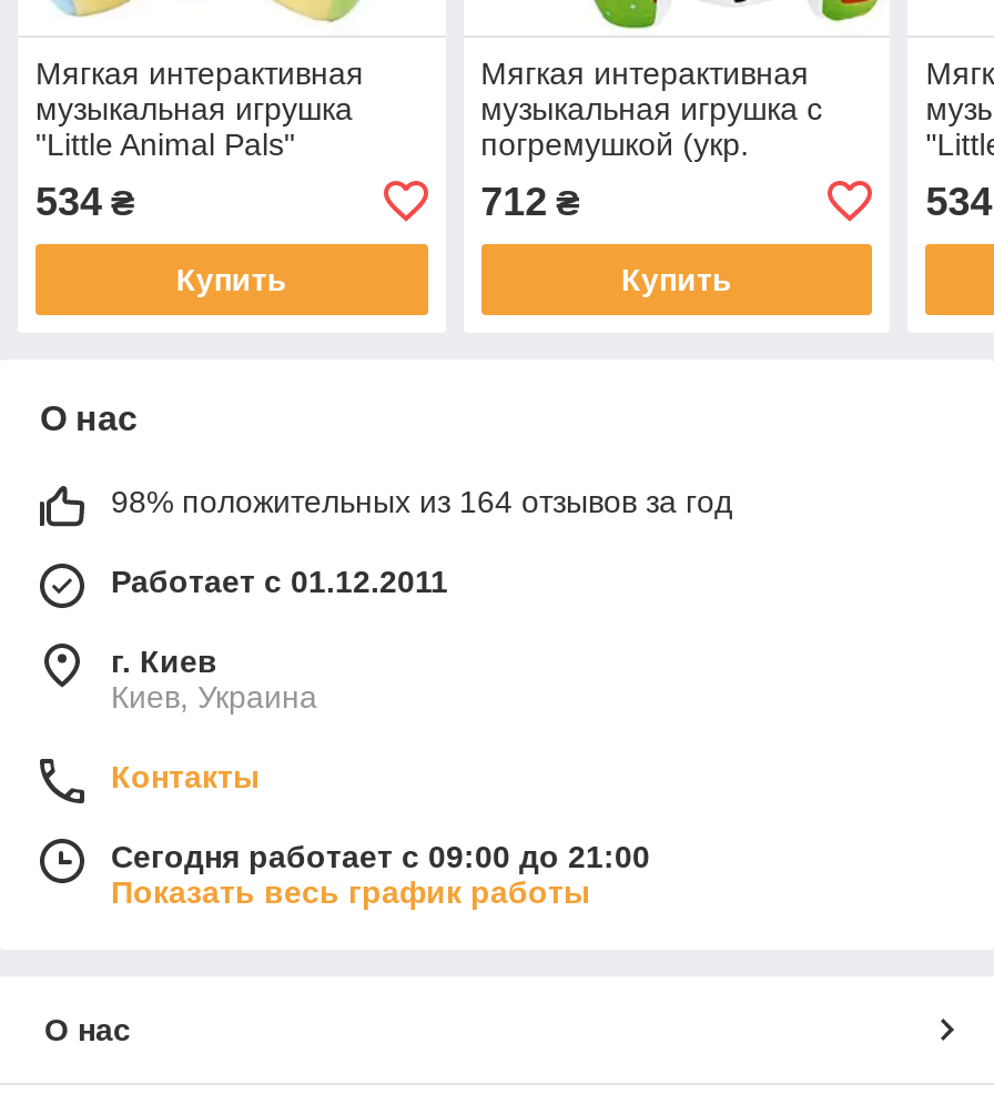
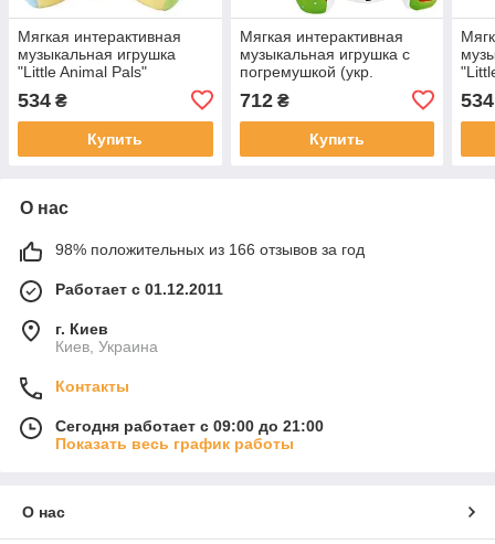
- 98% положительных из 164 отзывов за год
+ 98% положительных из 166 отзывов за год
